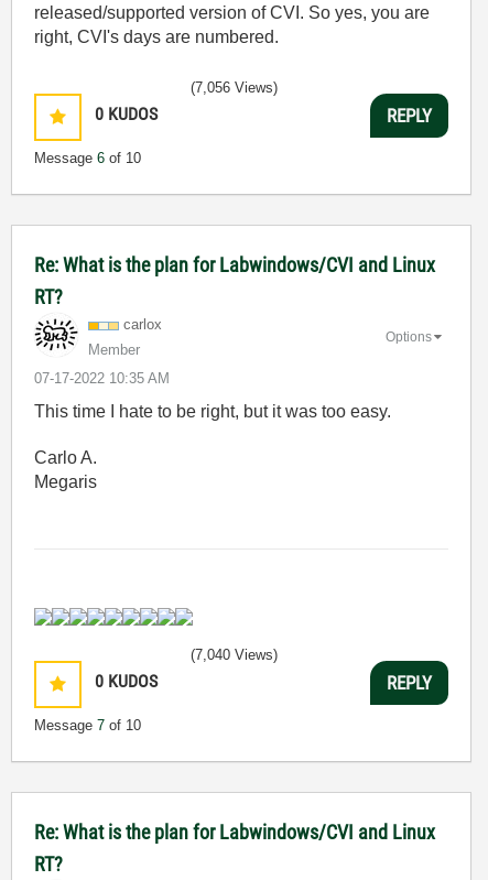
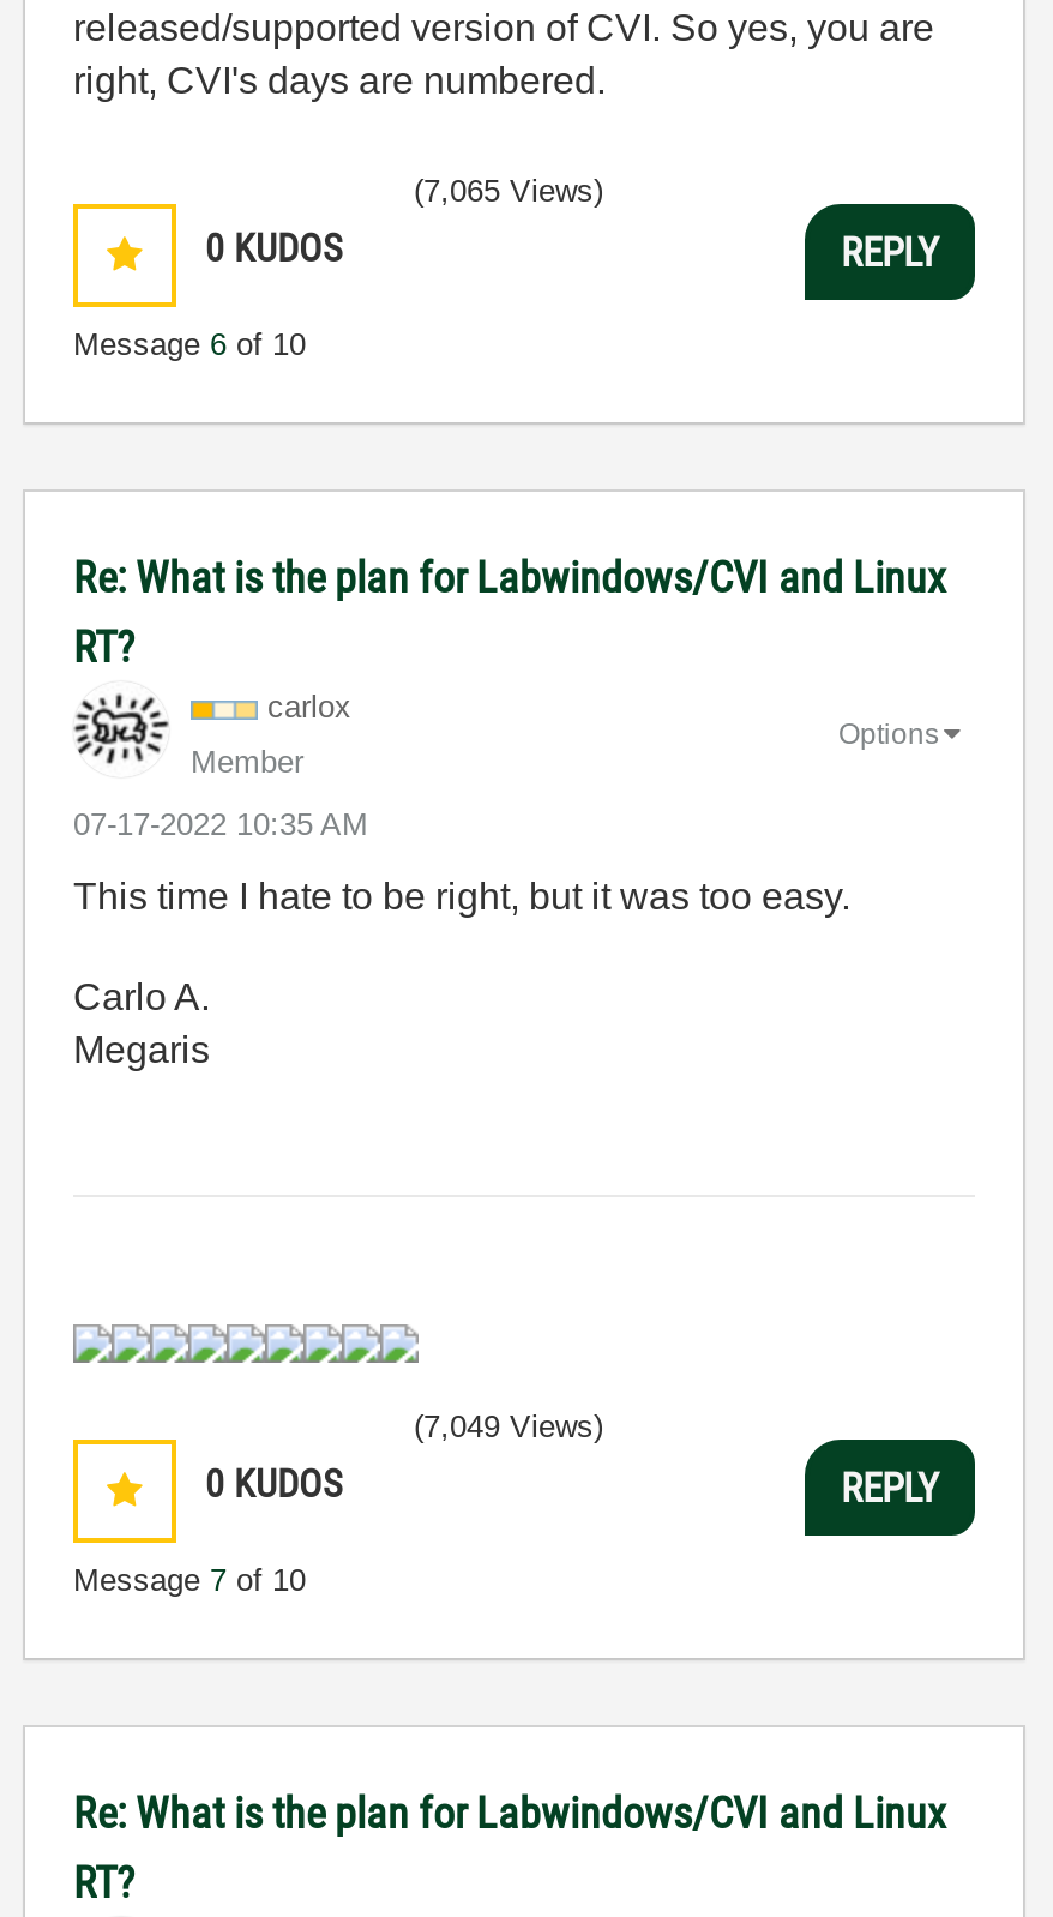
- (7,056 Views)
+ (7,065 Views)

- (7,040 Views)
+ (7,049 Views)
